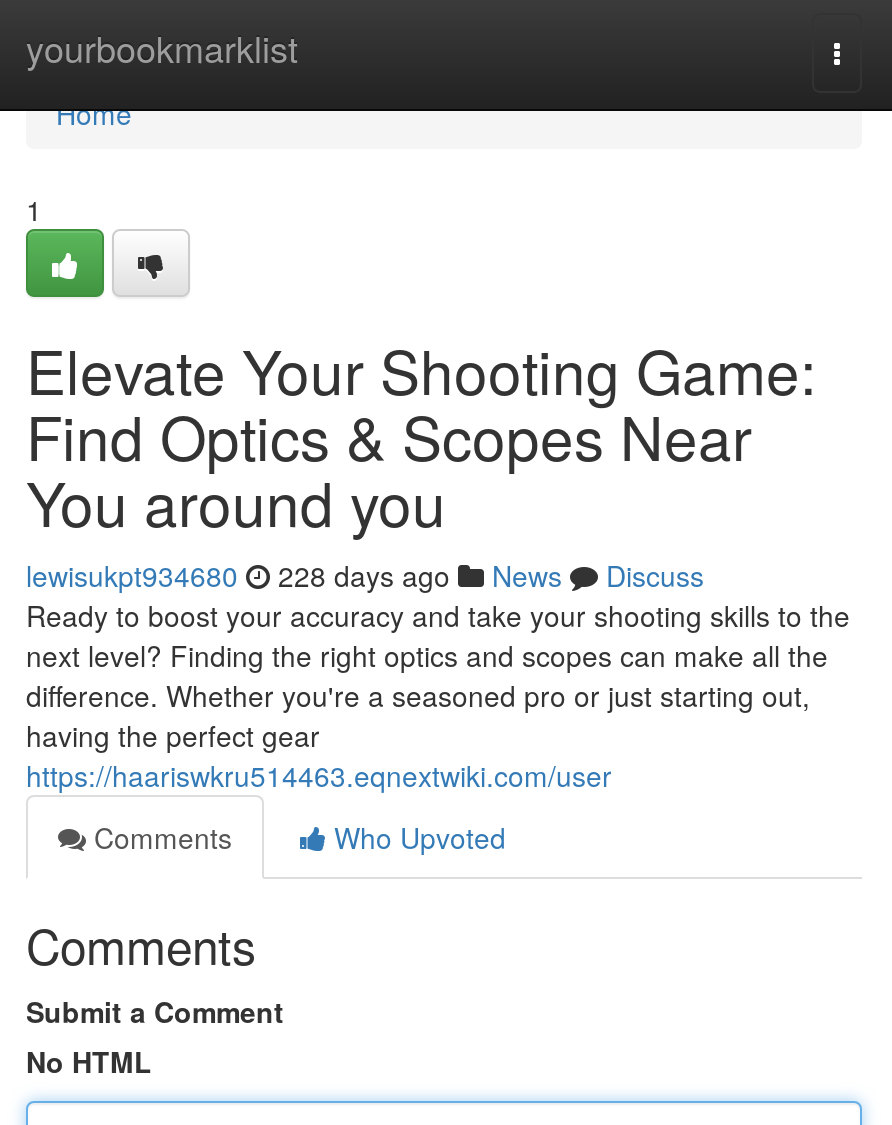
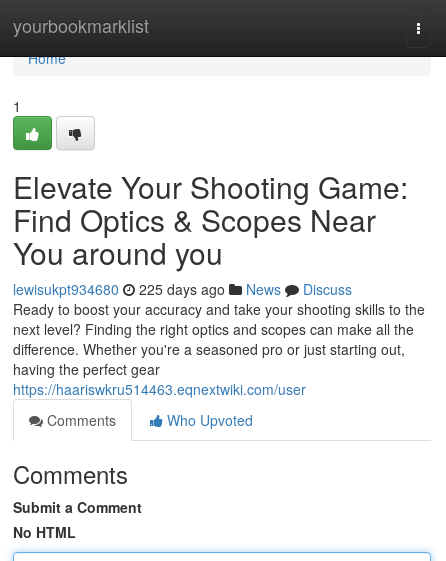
- lewisukpt934680 228 days ago News Discuss
+ lewisukpt934680 225 days ago News Discuss
